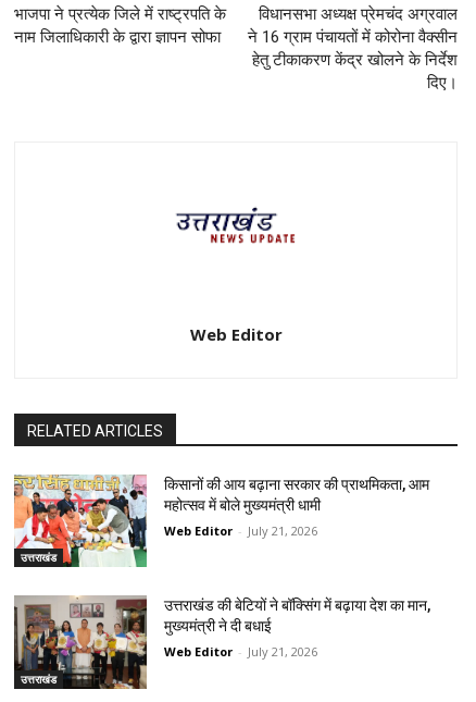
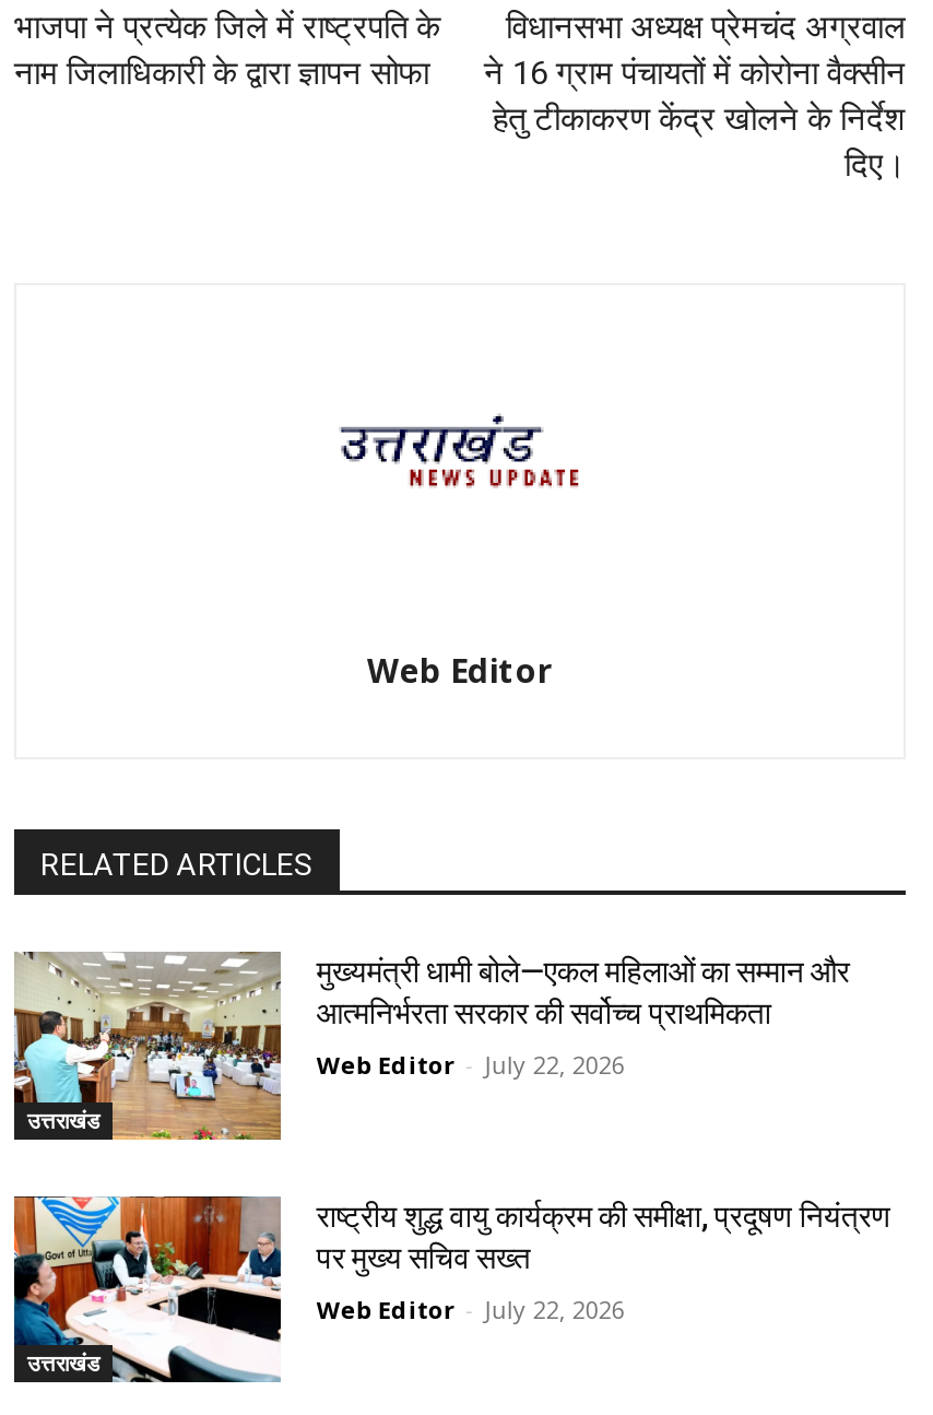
- [image]
- किसानों की आय बढ़ाना सरकार की प्राथमिकता, आम
- महोत्सव में बोले मुख्यमंत्री धामी
+ [image]
+ मुख्यमंत्री धामी बोले—एकल महिलाओं का सम्मान और
+ आत्मनिर्भरता सरकार की सर्वोच्च प्राथमिकता

- Web Editor - July 21, 2026
+ Web Editor - July 22, 2026

- [image]
- उत्तराखंड की बेटियों ने बॉक्सिंग में बढ़ाया देश का मान,
- मुख्यमंत्री ने दी बधाई
+ [image]
+ राष्ट्रीय शुद्ध वायु कार्यक्रम की समीक्षा, प्रदूषण नियंत्रण
+ पर मुख्य सचिव सख्त

- Web Editor - July 21, 2026
+ Web Editor - July 22, 2026
